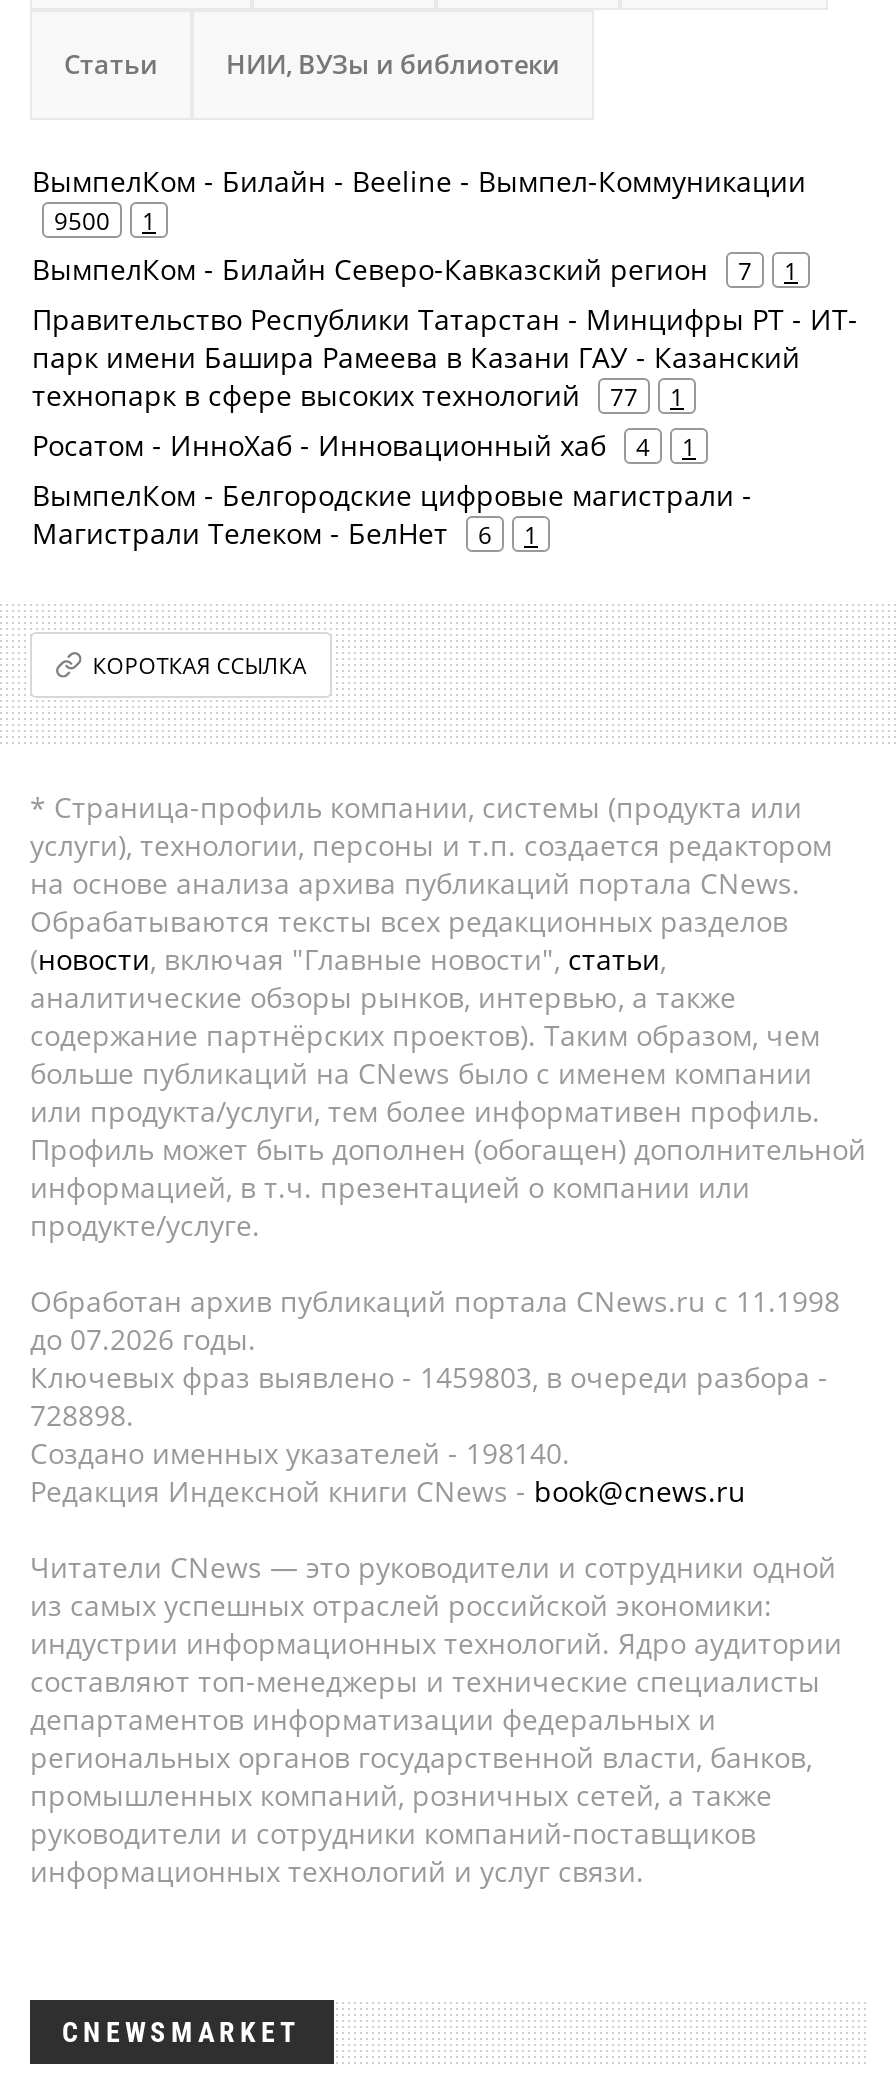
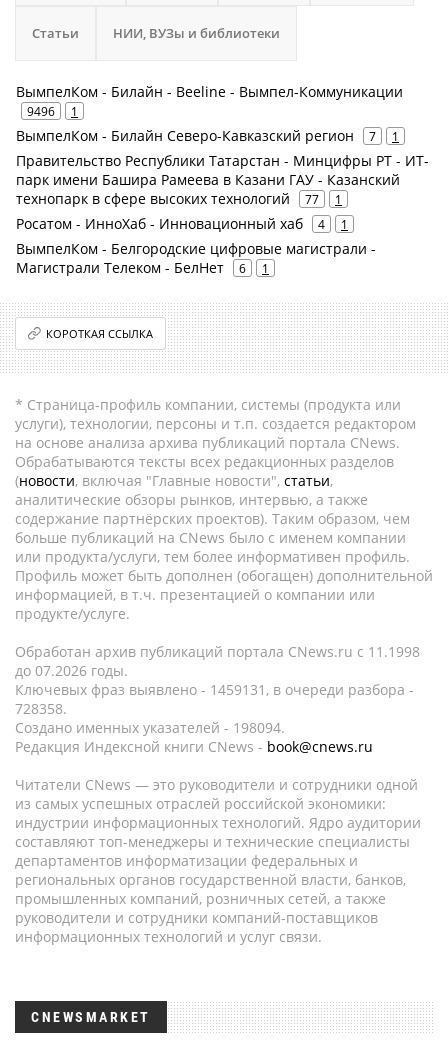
- 9500 1
+ 9496 1

- Ключевых фраз выявлено - 1459803, в очереди разбора -
+ Ключевых фраз выявлено - 1459131, в очереди разбора -

- 728898.
+ 728358.

- Создано именных указателей - 198140.
+ Создано именных указателей - 198094.
